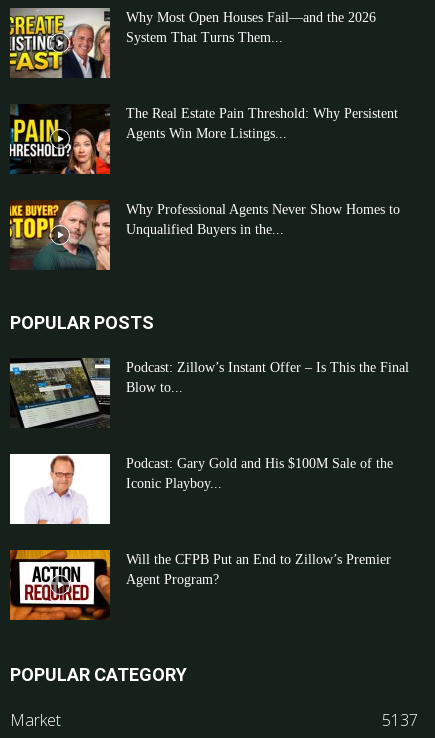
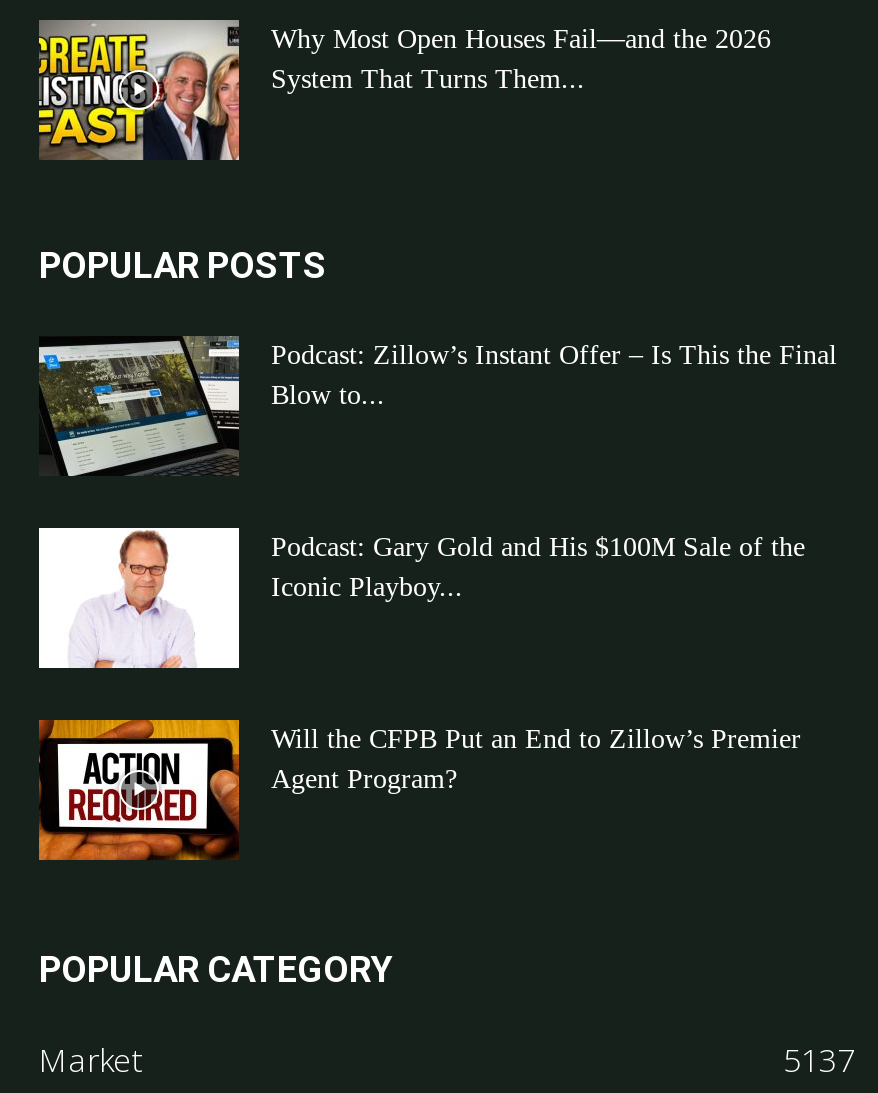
- [image]
- The Real Estate Pain Threshold: Why Persistent
- Agents Win More Listings...

- [image]
- Why Professional Agents Never Show Homes to
- Unqualified Buyers in the...
